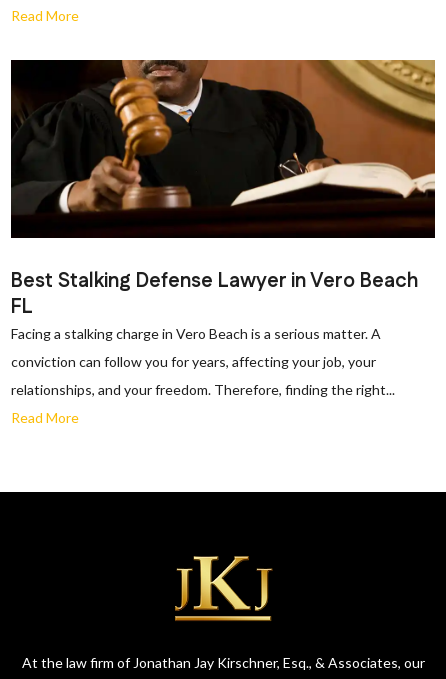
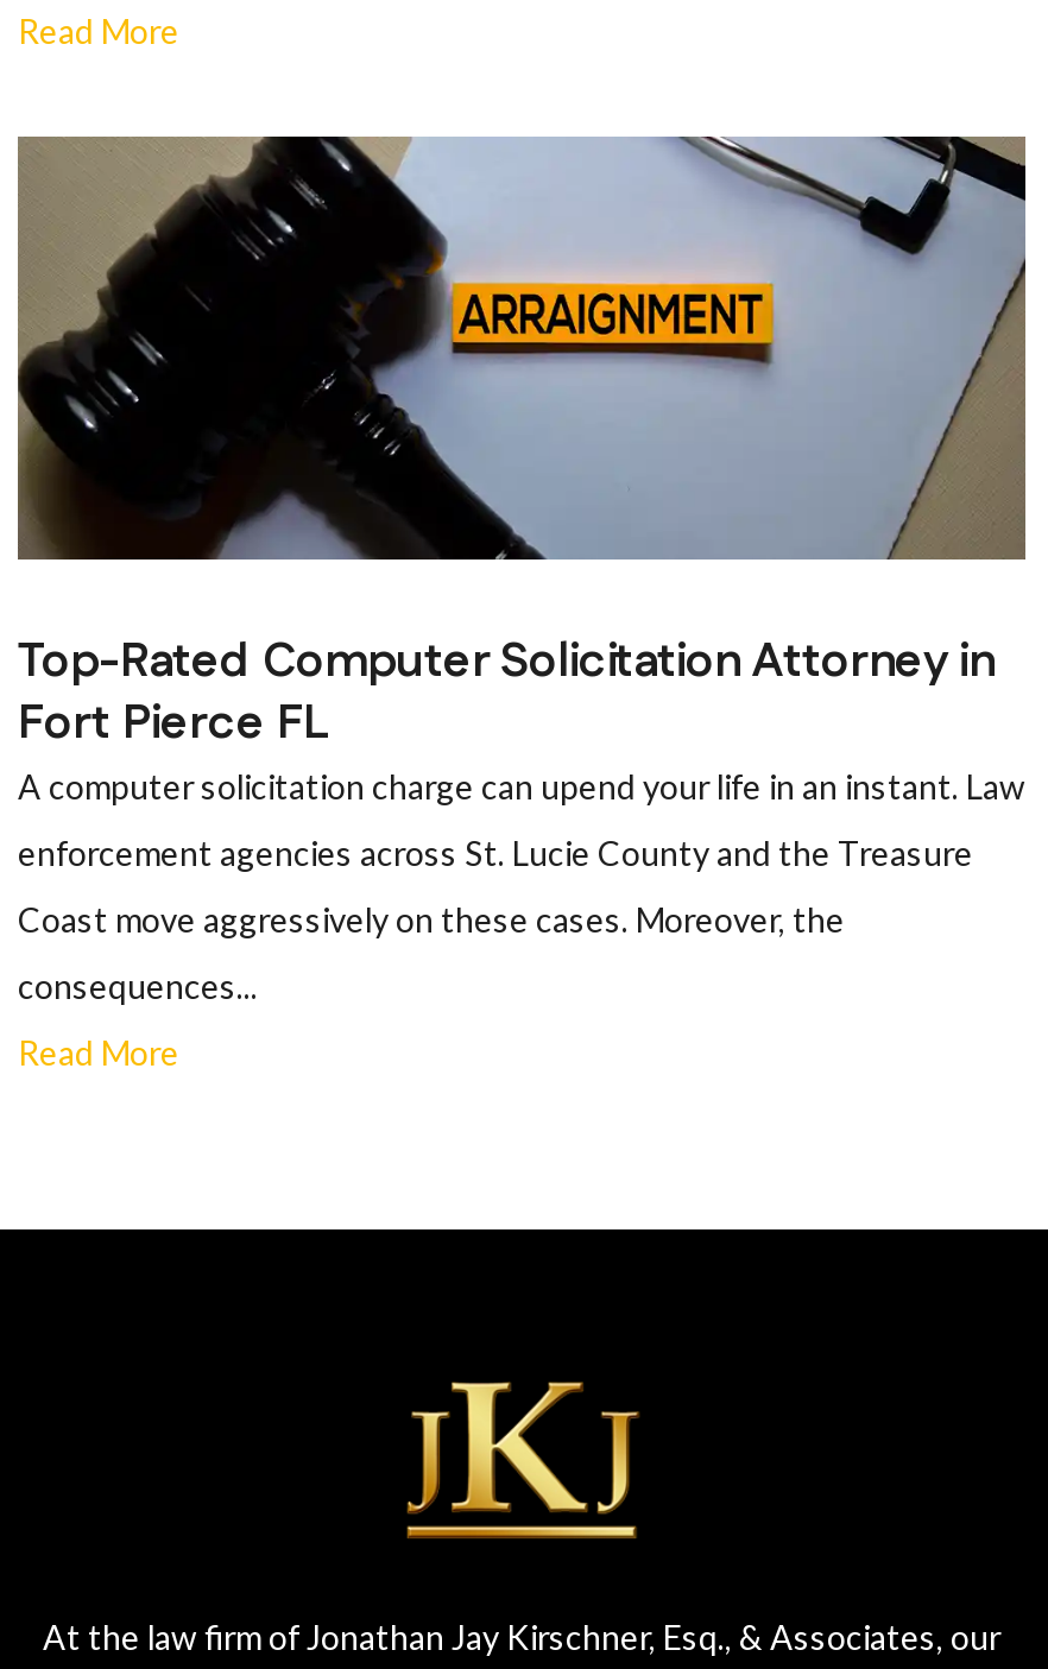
- [image]
- Best Stalking Defense Lawyer in Vero Beach
- FL
- Facing a stalking charge in Vero Beach is a serious matter. A
- conviction can follow you for years, affecting your job, your
- relationships, and your freedom. Therefore, finding the right...
+ [image]
+ Top-Rated Computer Solicitation Attorney in
+ Fort Pierce FL
+ A computer solicitation charge can upend your life in an instant. Law
+ enforcement agencies across St. Lucie County and the Treasure
+ Coast move aggressively on these cases. Moreover, the
+ consequences...
